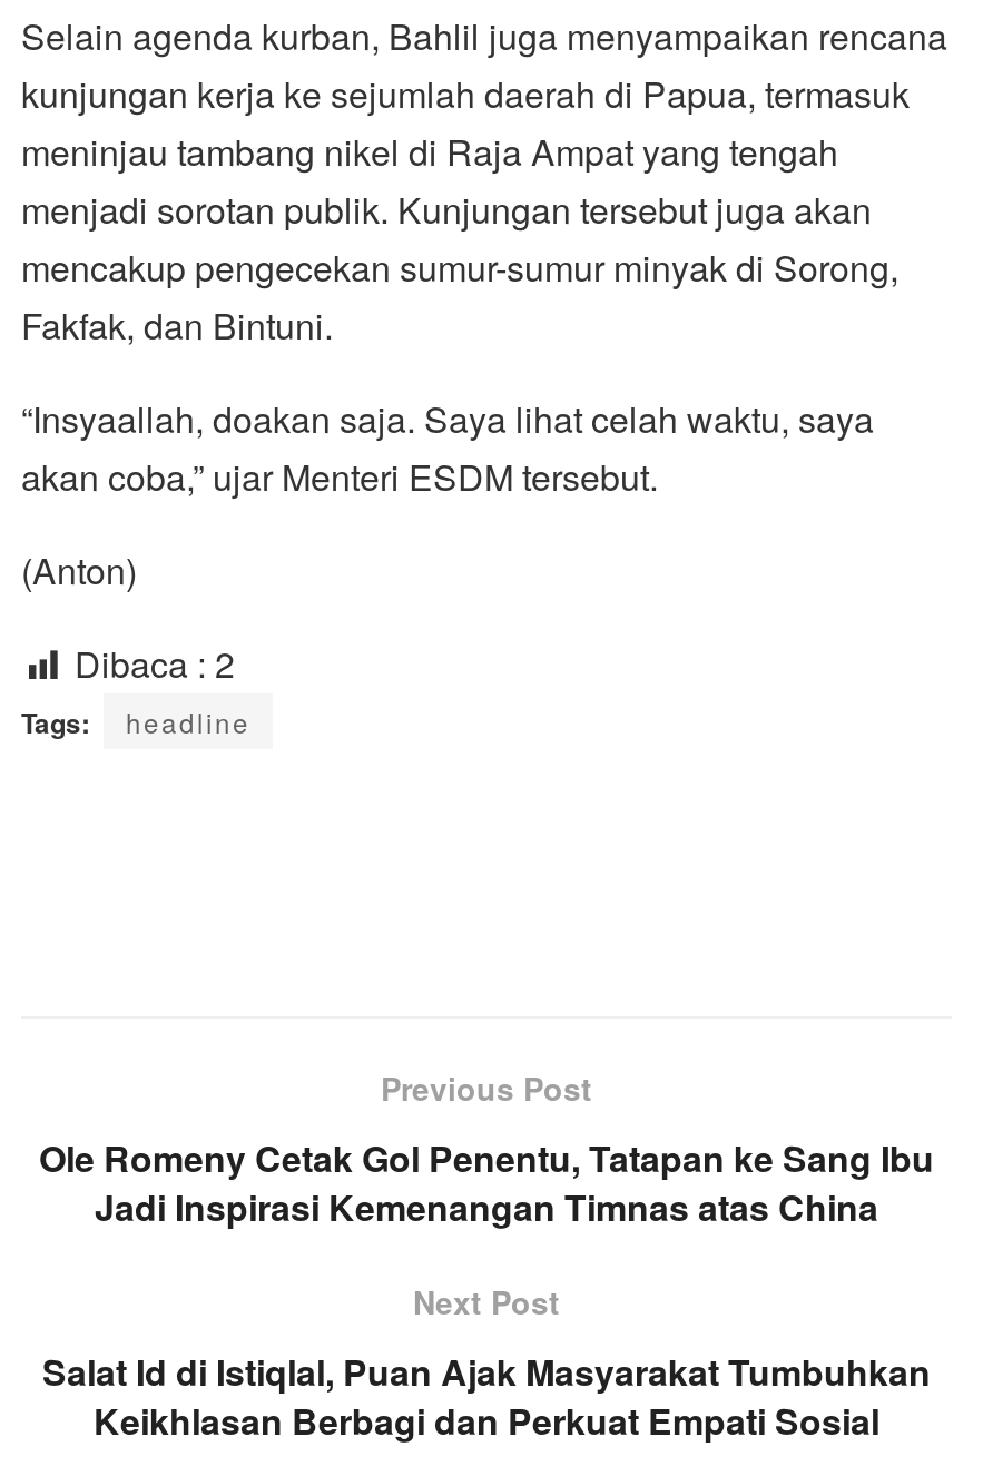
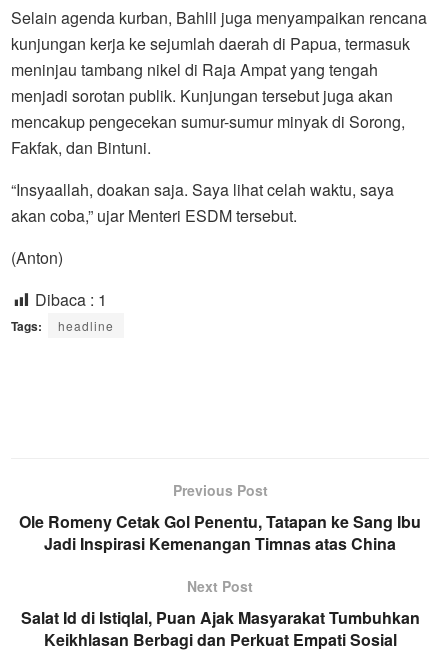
- Dibaca : 2
+ Dibaca : 1
